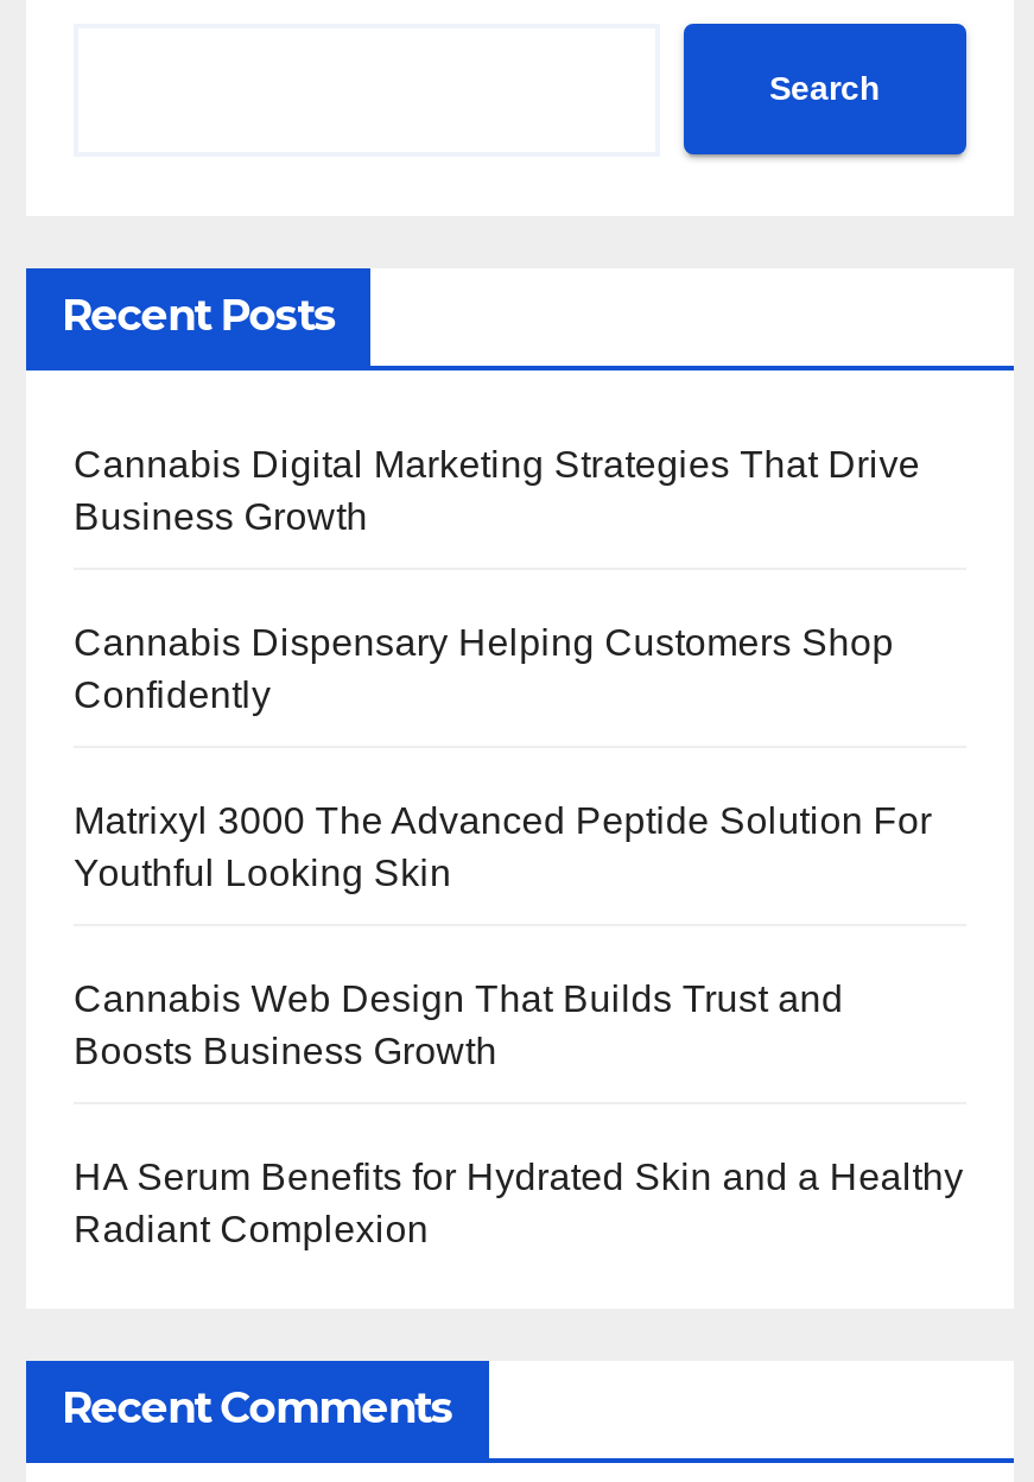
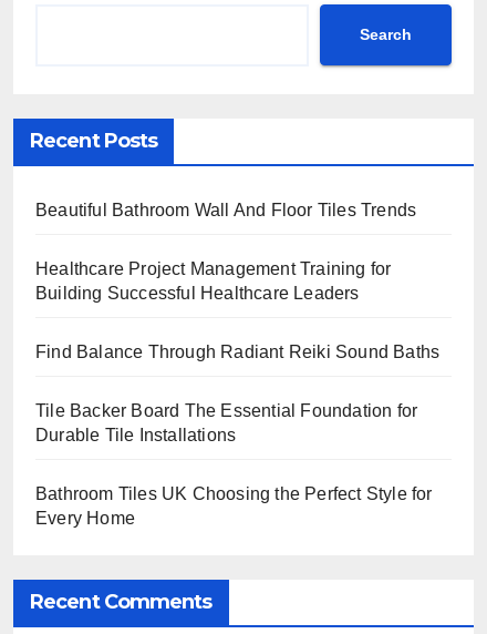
- Cannabis Digital Marketing Strategies That Drive
- Business Growth
+ Beautiful Bathroom Wall And Floor Tiles Trends

- Cannabis Dispensary Helping Customers Shop
- Confidently
+ Healthcare Project Management Training for
+ Building Successful Healthcare Leaders

- Matrixyl 3000 The Advanced Peptide Solution For
- Youthful Looking Skin
+ Find Balance Through Radiant Reiki Sound Baths

- Cannabis Web Design That Builds Trust and
- Boosts Business Growth
+ Tile Backer Board The Essential Foundation for
+ Durable Tile Installations

- HA Serum Benefits for Hydrated Skin and a Healthy
- Radiant Complexion
+ Bathroom Tiles UK Choosing the Perfect Style for
+ Every Home
